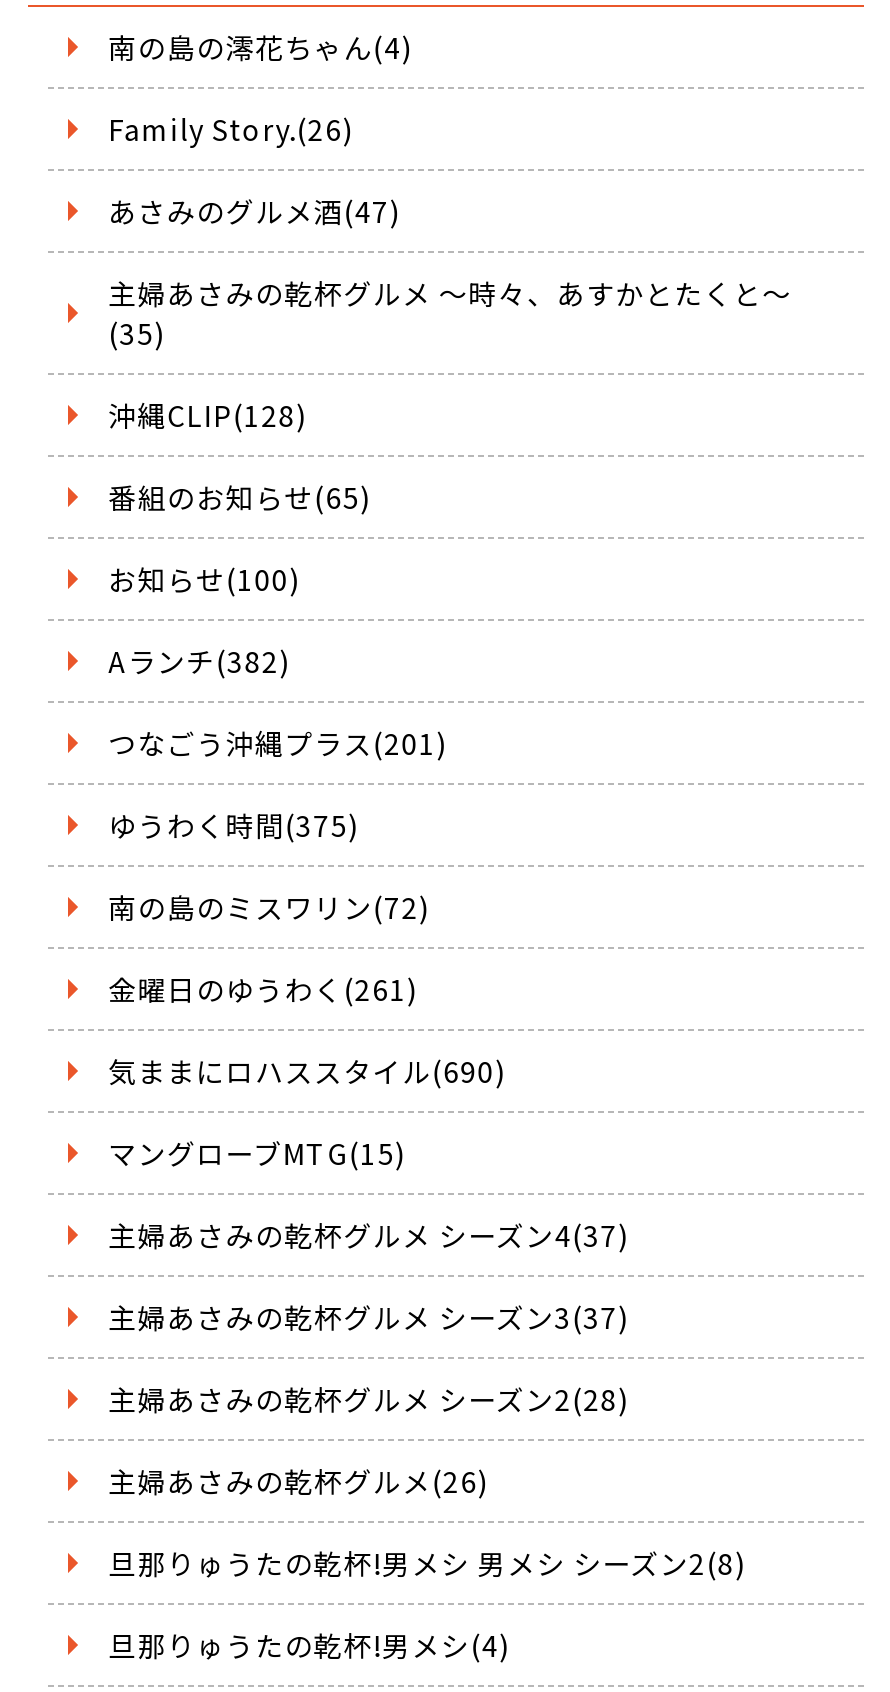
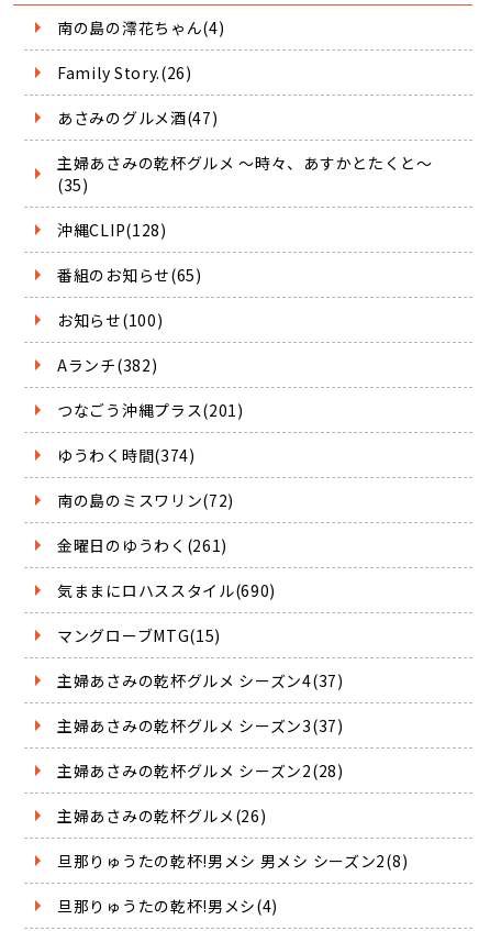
- ゆうわく時間(375)
+ ゆうわく時間(374)
